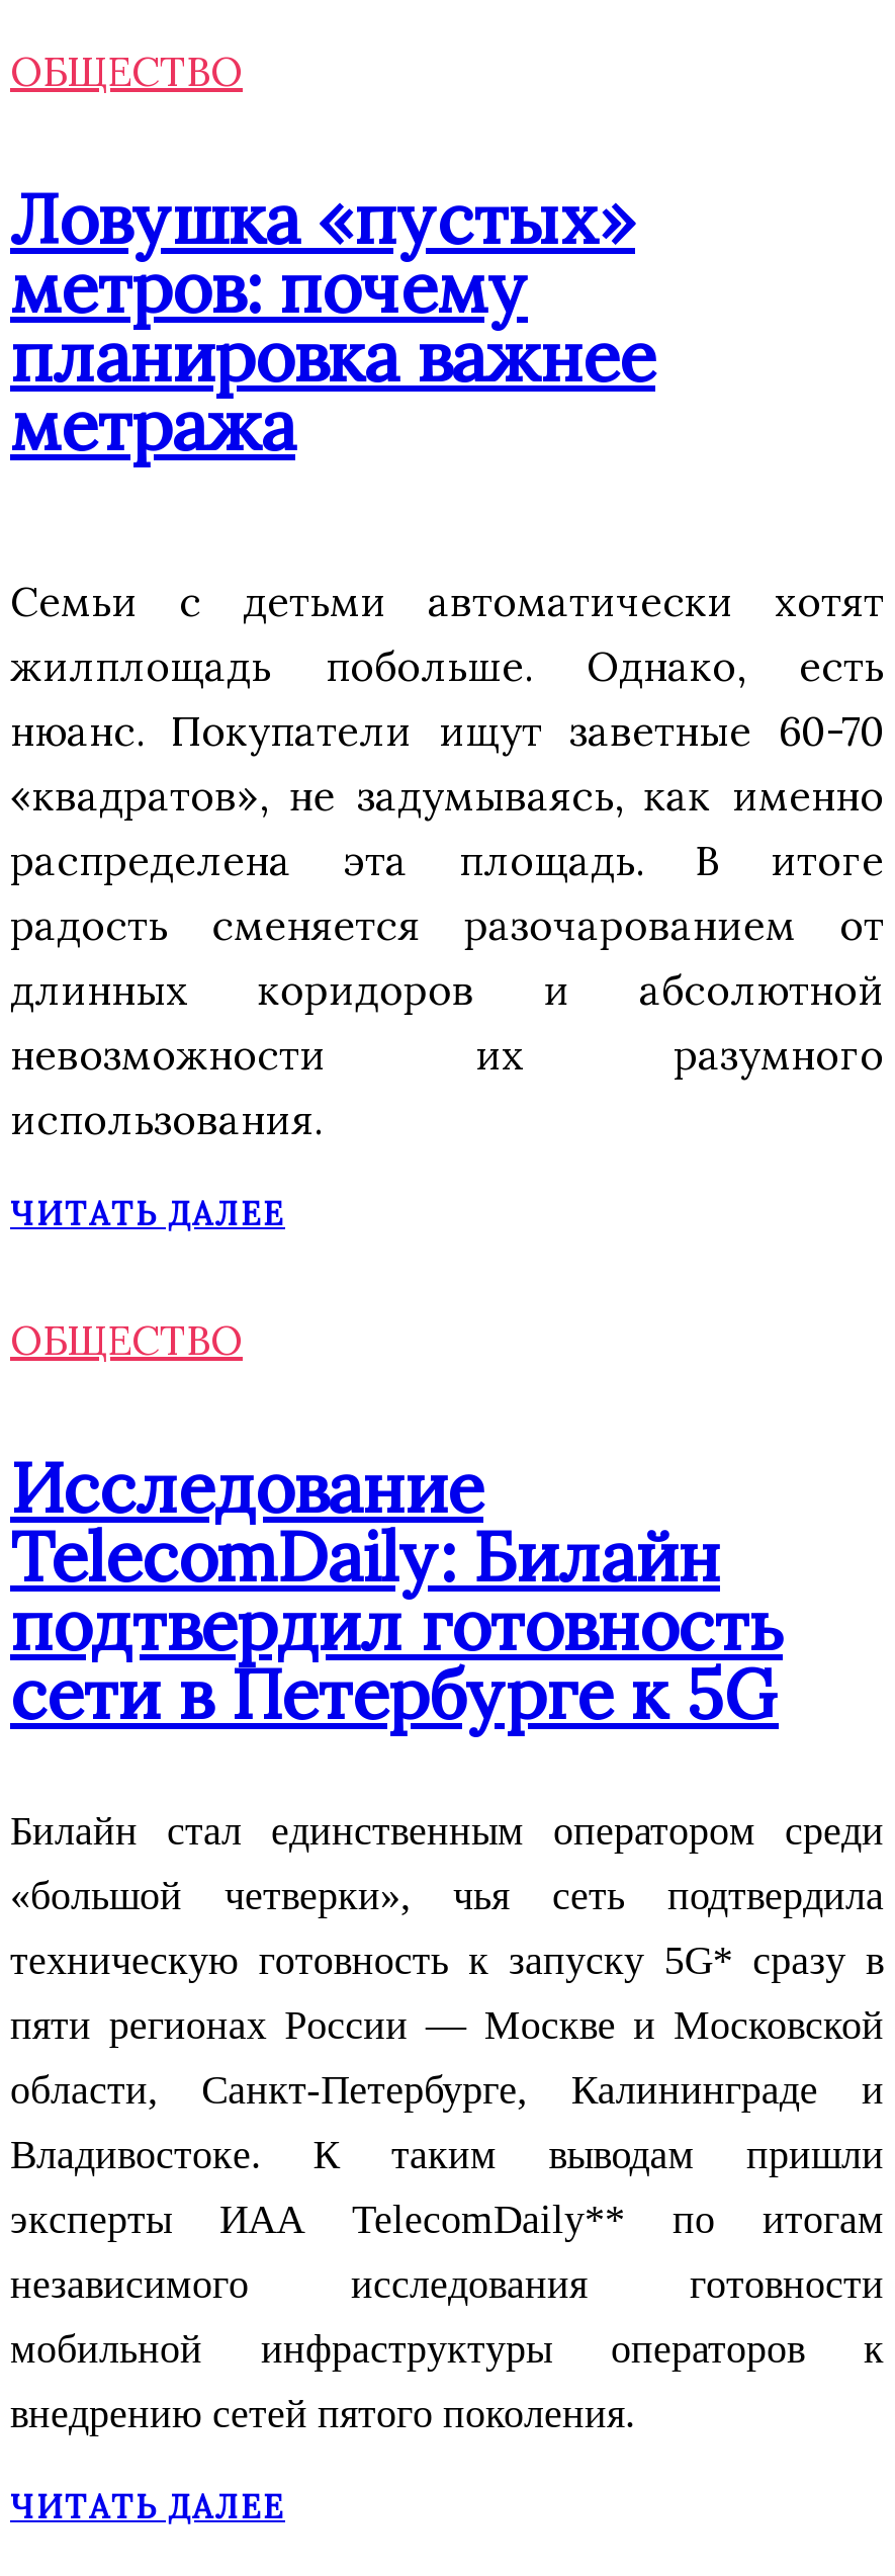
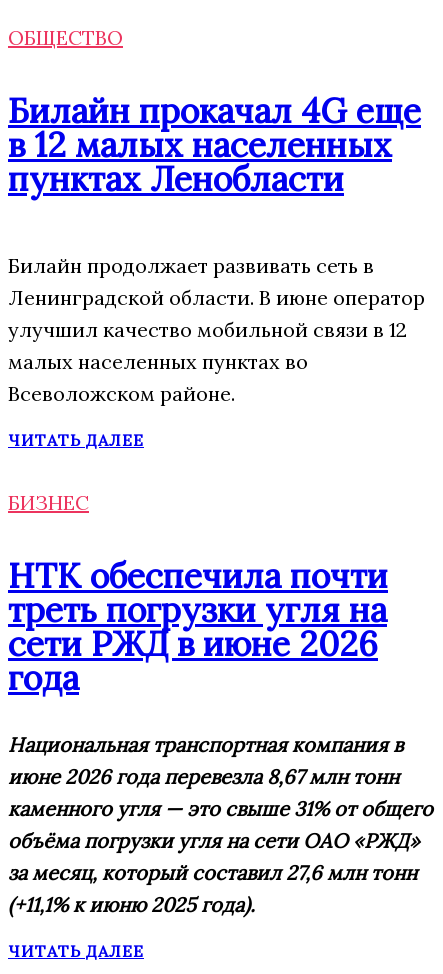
- Ловушка «пустых»
- метров: почему
- планировка важнее
- метража
+ Билайн прокачал 4G еще
+ в 12 малых населенных
+ пунктах Ленобласти

- Семьи с детьми автоматически хотят
- жилплощадь побольше. Однако, есть
- нюанс. Покупатели ищут заветные 60-70
- «квадратов», не задумываясь, как именно
- распределена эта площадь. В итоге
- радость сменяется разочарованием от
- длинных коридоров и абсолютной
- невозможности их разумного
- использования.
+ Билайн продолжает развивать сеть в
+ Ленинградской области. В июне оператор
+ улучшил качество мобильной связи в 12
+ малых населенных пунктах во
+ Всеволожском районе.

- ОБЩЕСТВО
- Исследование
- TelecomDaily: Билайн
- подтвердил готовность
- сети в Петербурге к 5G
- Билайн стал единственным оператором среди
- «большой четверки», чья сеть подтвердила
- техническую готовность к запуску 5G* сразу в
- пяти регионах России — Москве и Московской
- области, Санкт-Петербурге, Калининграде и
- Владивостоке. К таким выводам пришли
- эксперты ИАА TelecomDaily** по итогам
- независимого исследования готовности
- мобильной инфраструктуры операторов к
- внедрению сетей пятого поколения.
+ БИЗНЕС
+ НТК обеспечила почти
+ треть погрузки угля на
+ сети РЖД в июне 2026
+ года
+ Национальная транспортная компания в
+ июне 2026 года перевезла 8,67 млн тонн
+ каменного угля — это свыше 31% от общего
+ объёма погрузки угля на сети ОАО «РЖД»
+ за месяц, который составил 27,6 млн тонн
+ (+11,1% к июню 2025 года).
